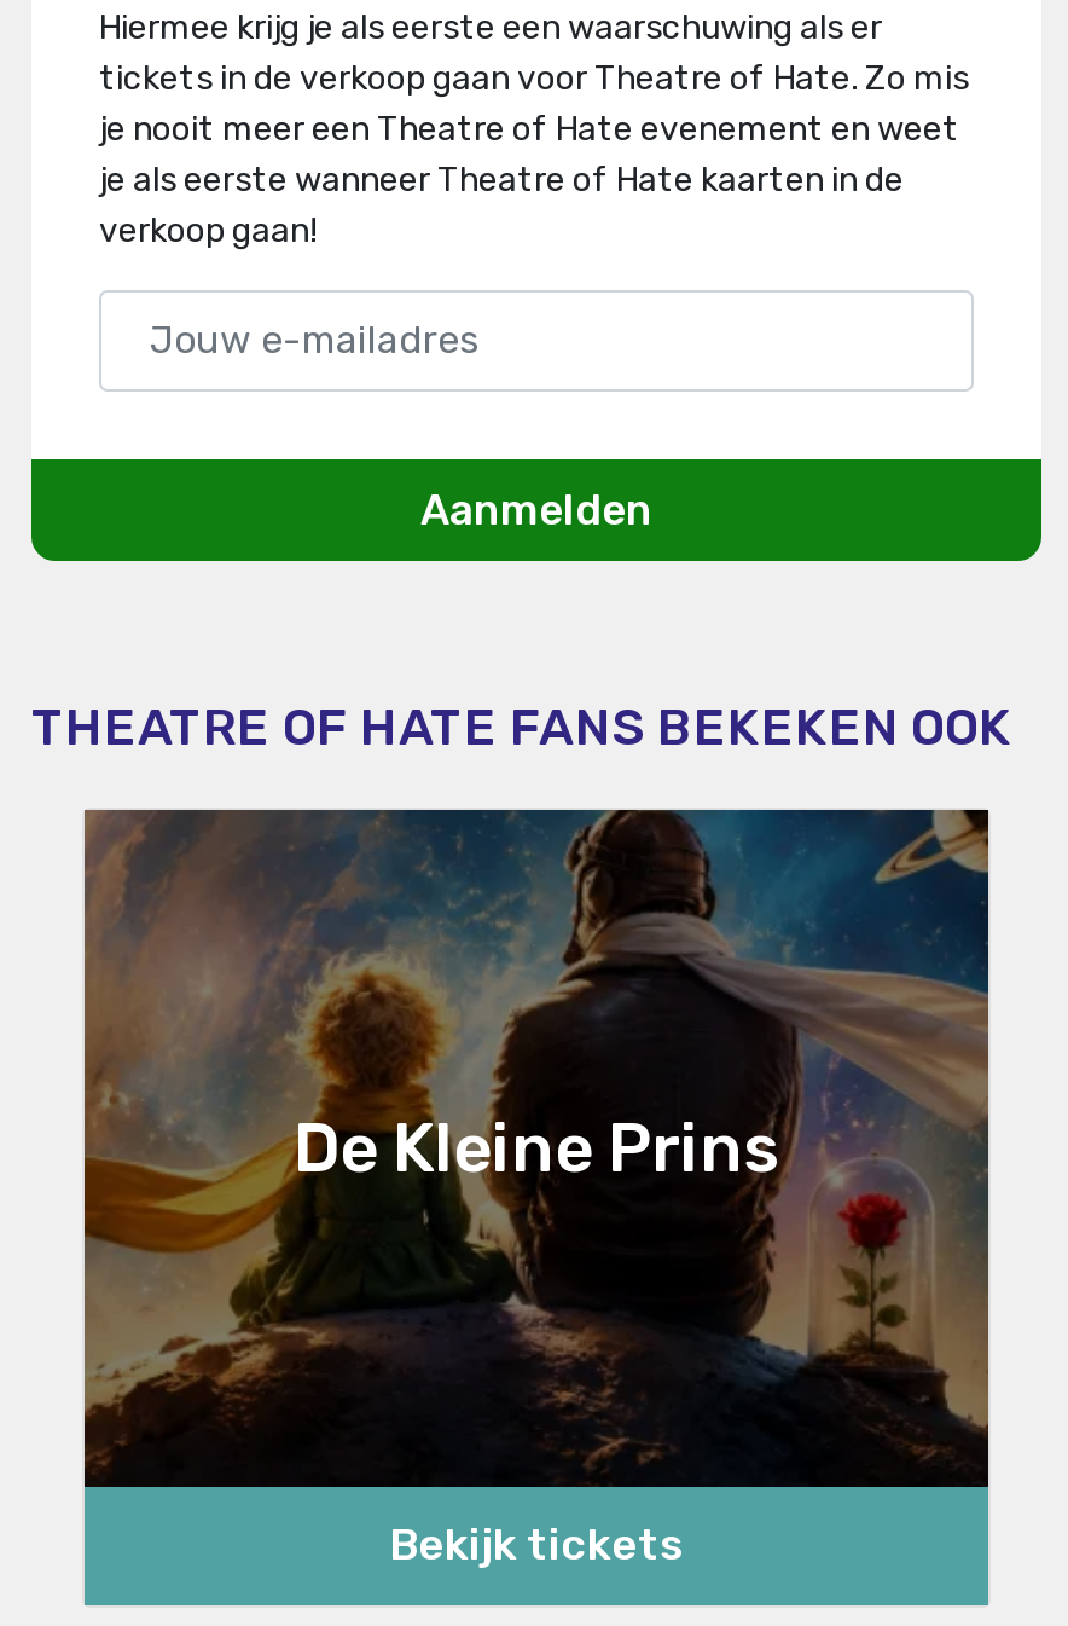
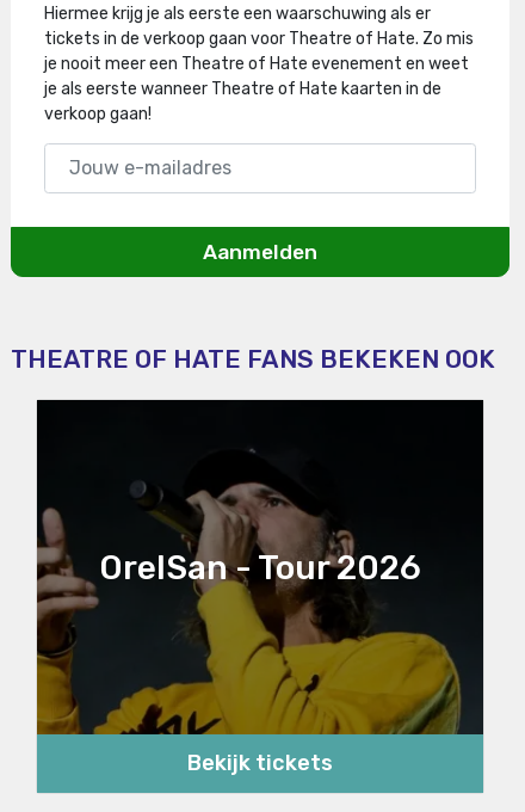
- [image]
- De Kleine Prins
+ [image]
+ OrelSan - Tour 2026
